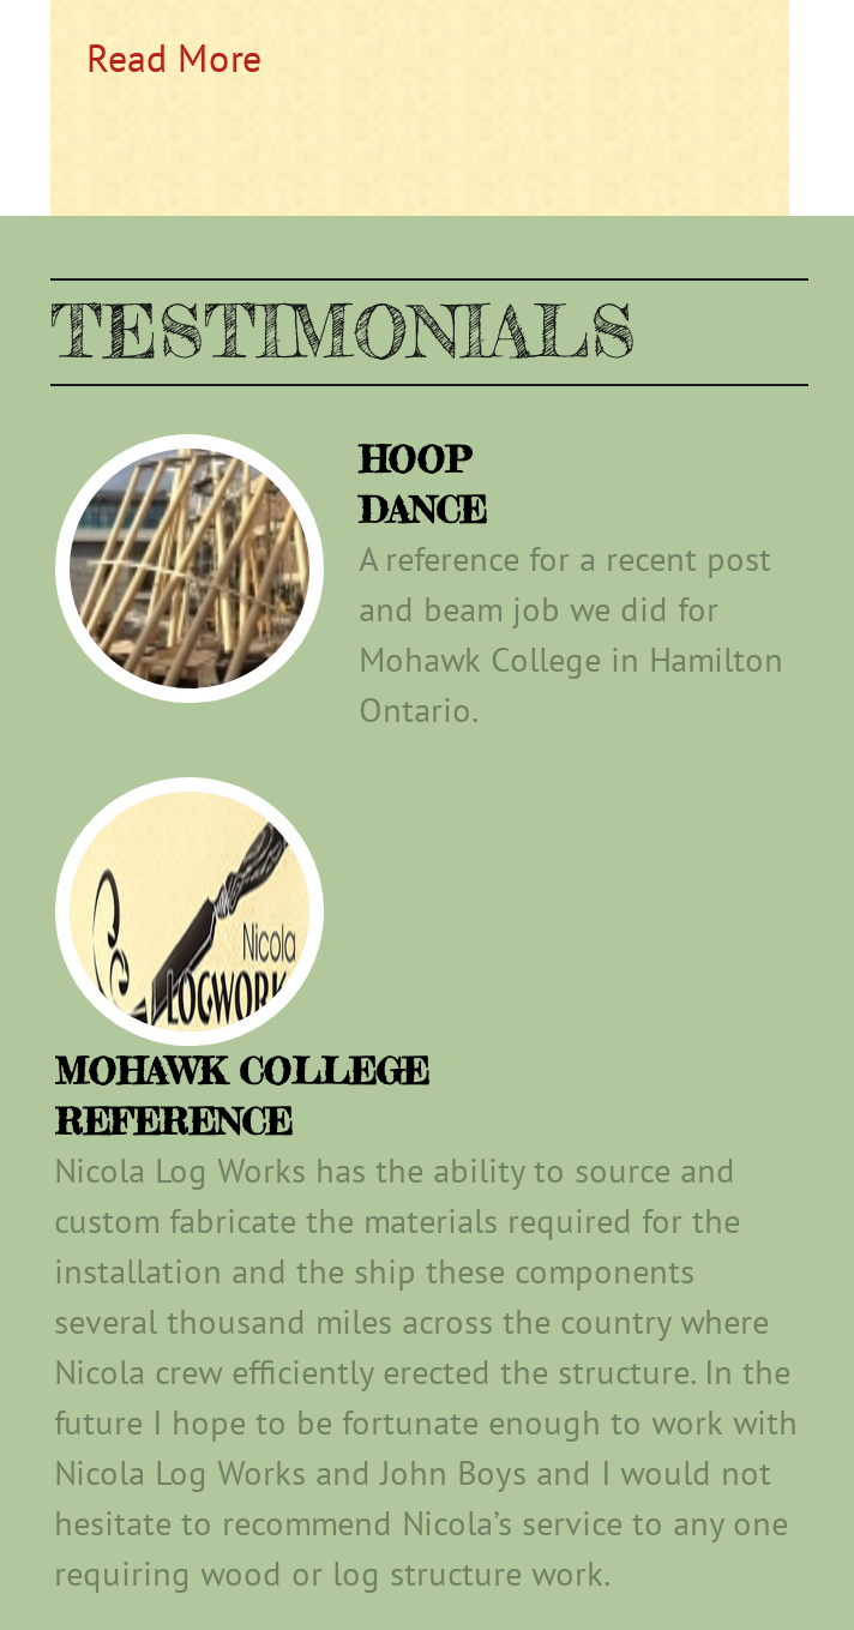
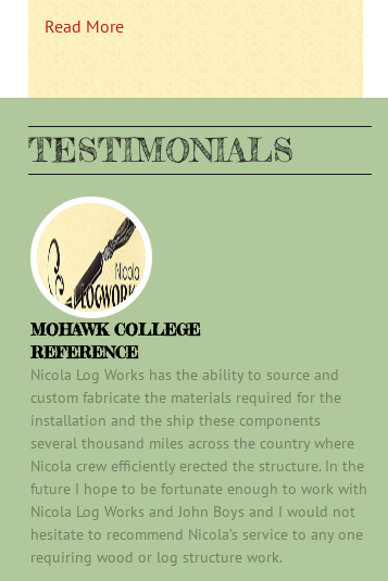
- [image]
- HOOP
- DANCE
- A reference for a recent post
- and beam job we did for
- Mohawk College in Hamilton
- Ontario.
